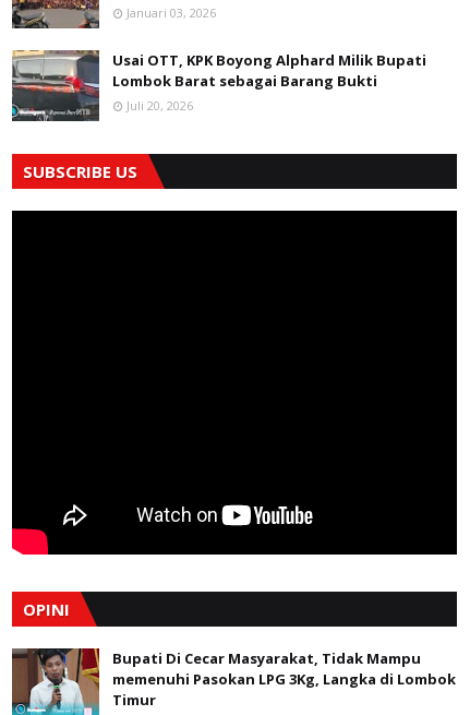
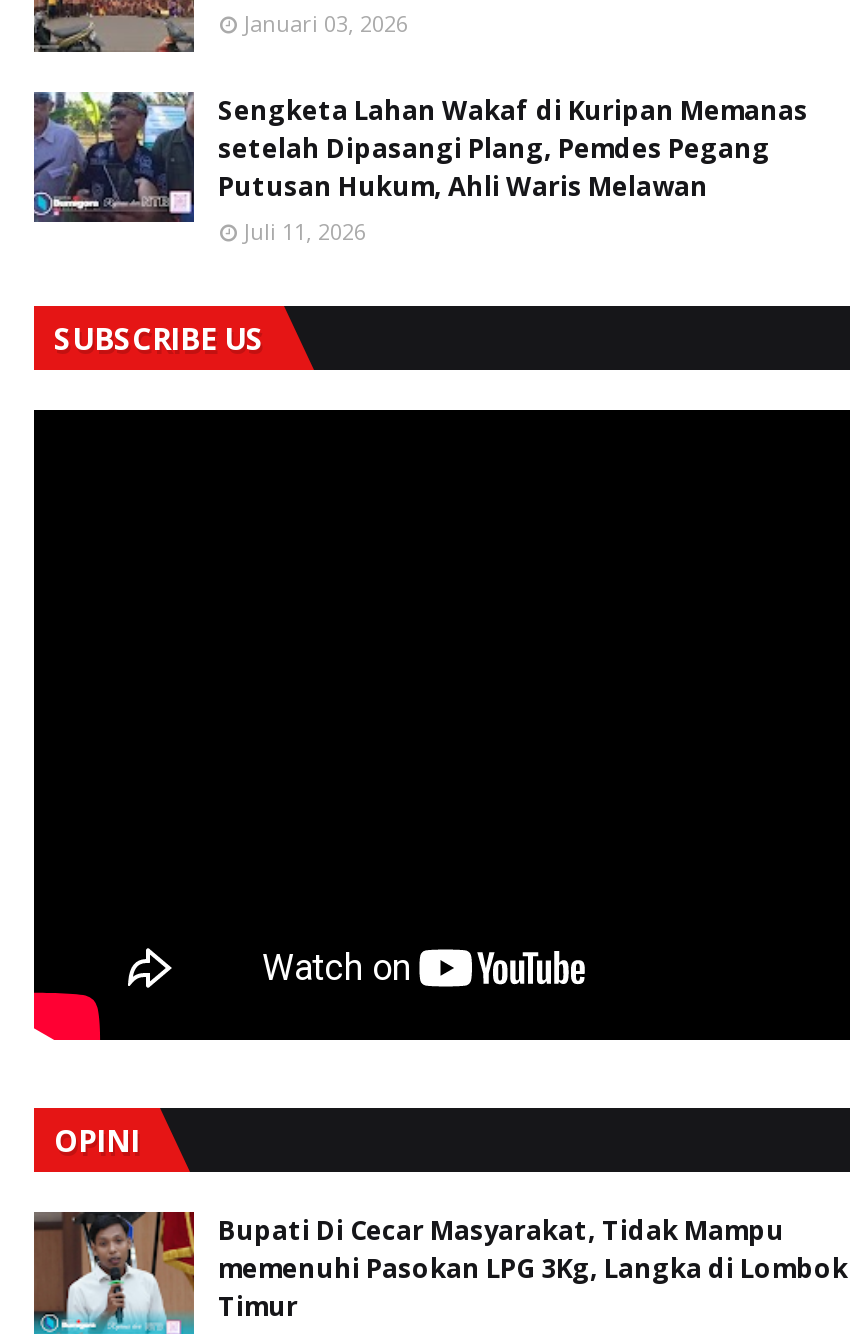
- [image]
- Usai OTT, KPK Boyong Alphard Milik Bupati
- Lombok Barat sebagai Barang Bukti
- Juli 20, 2026
+ [image]
+ Sengketa Lahan Wakaf di Kuripan Memanas
+ setelah Dipasangi Plang, Pemdes Pegang
+ Putusan Hukum, Ahli Waris Melawan
+ Juli 11, 2026
